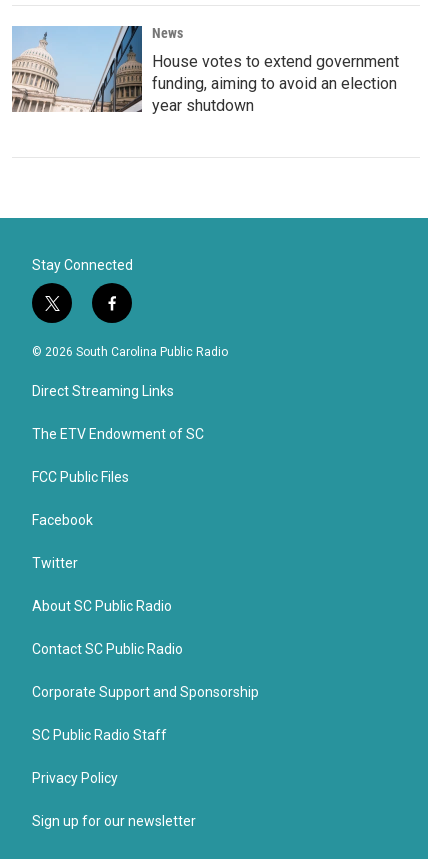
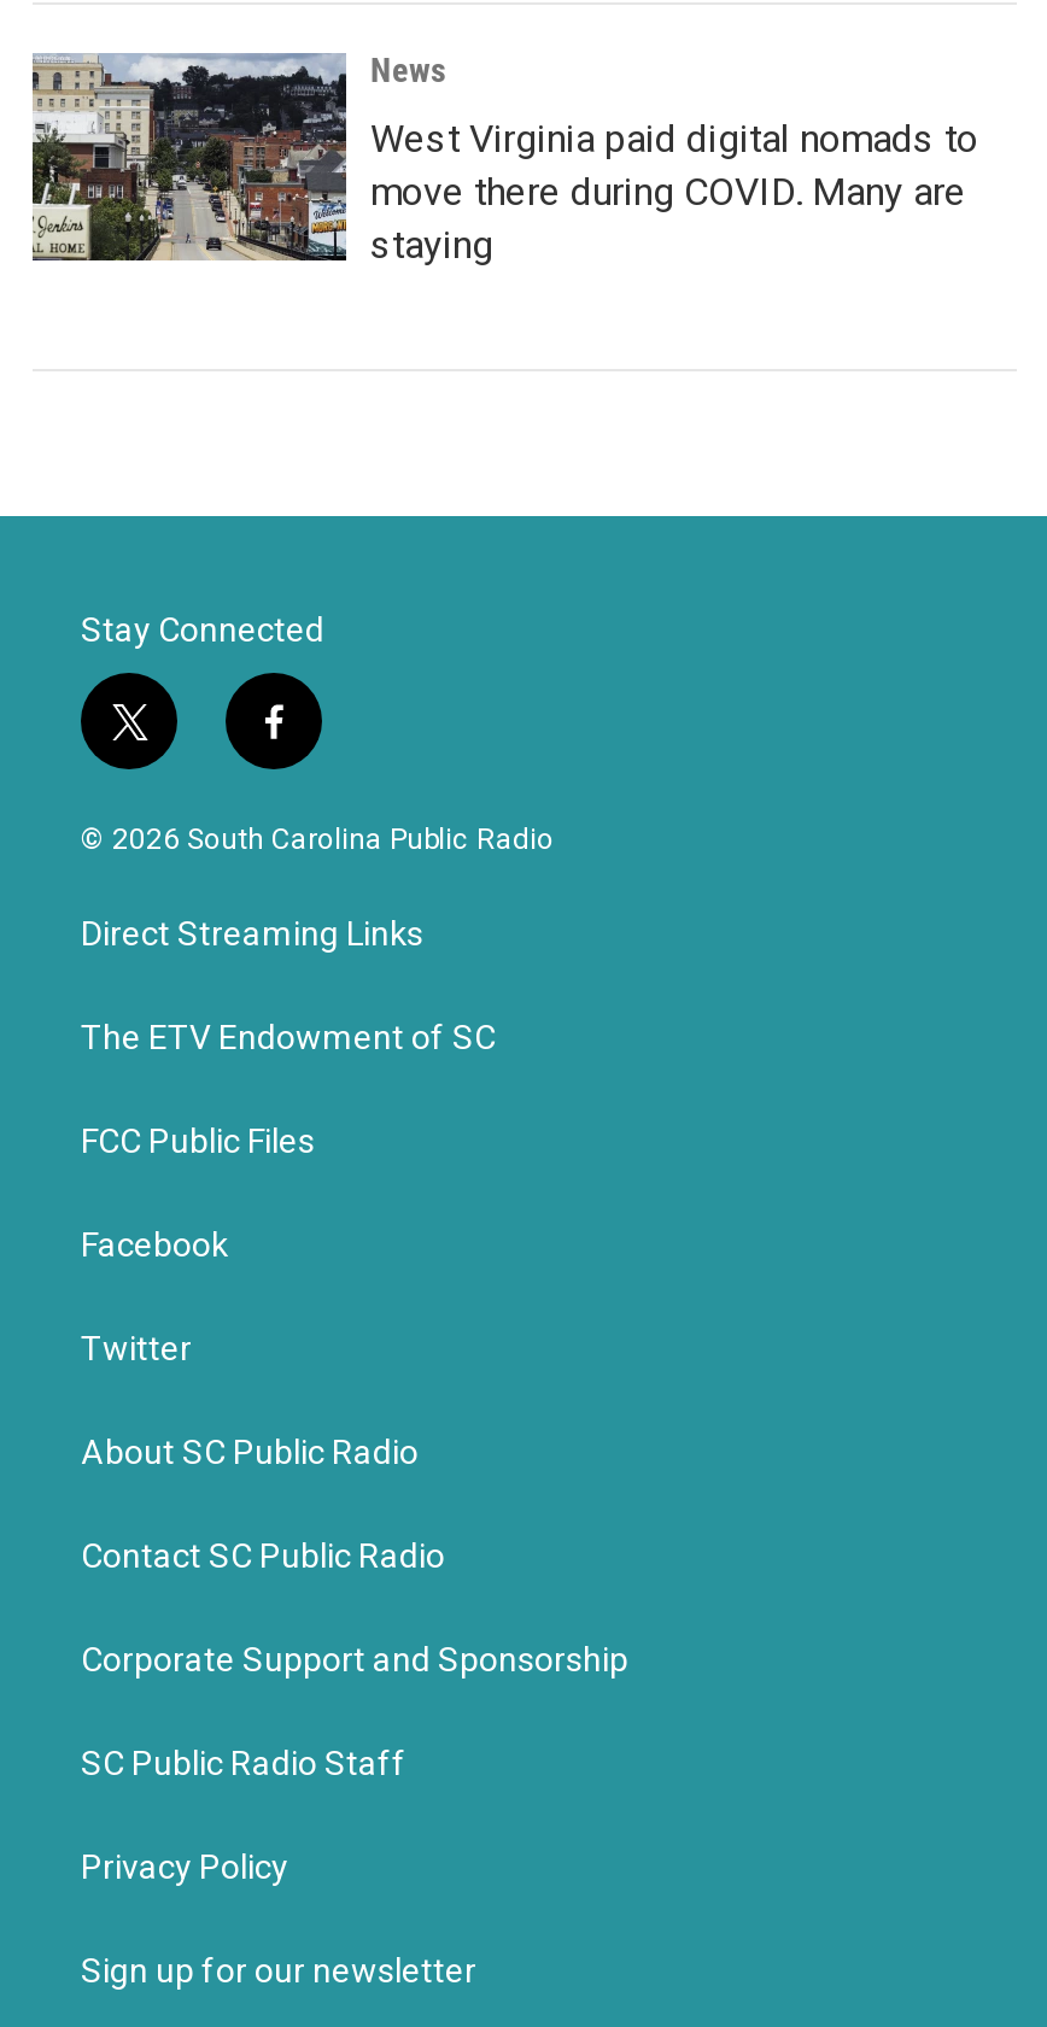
- [image]
- House votes to extend government
- funding, aiming to avoid an election
- year shutdown
+ [image]
+ West Virginia paid digital nomads to
+ move there during COVID. Many are
+ staying
